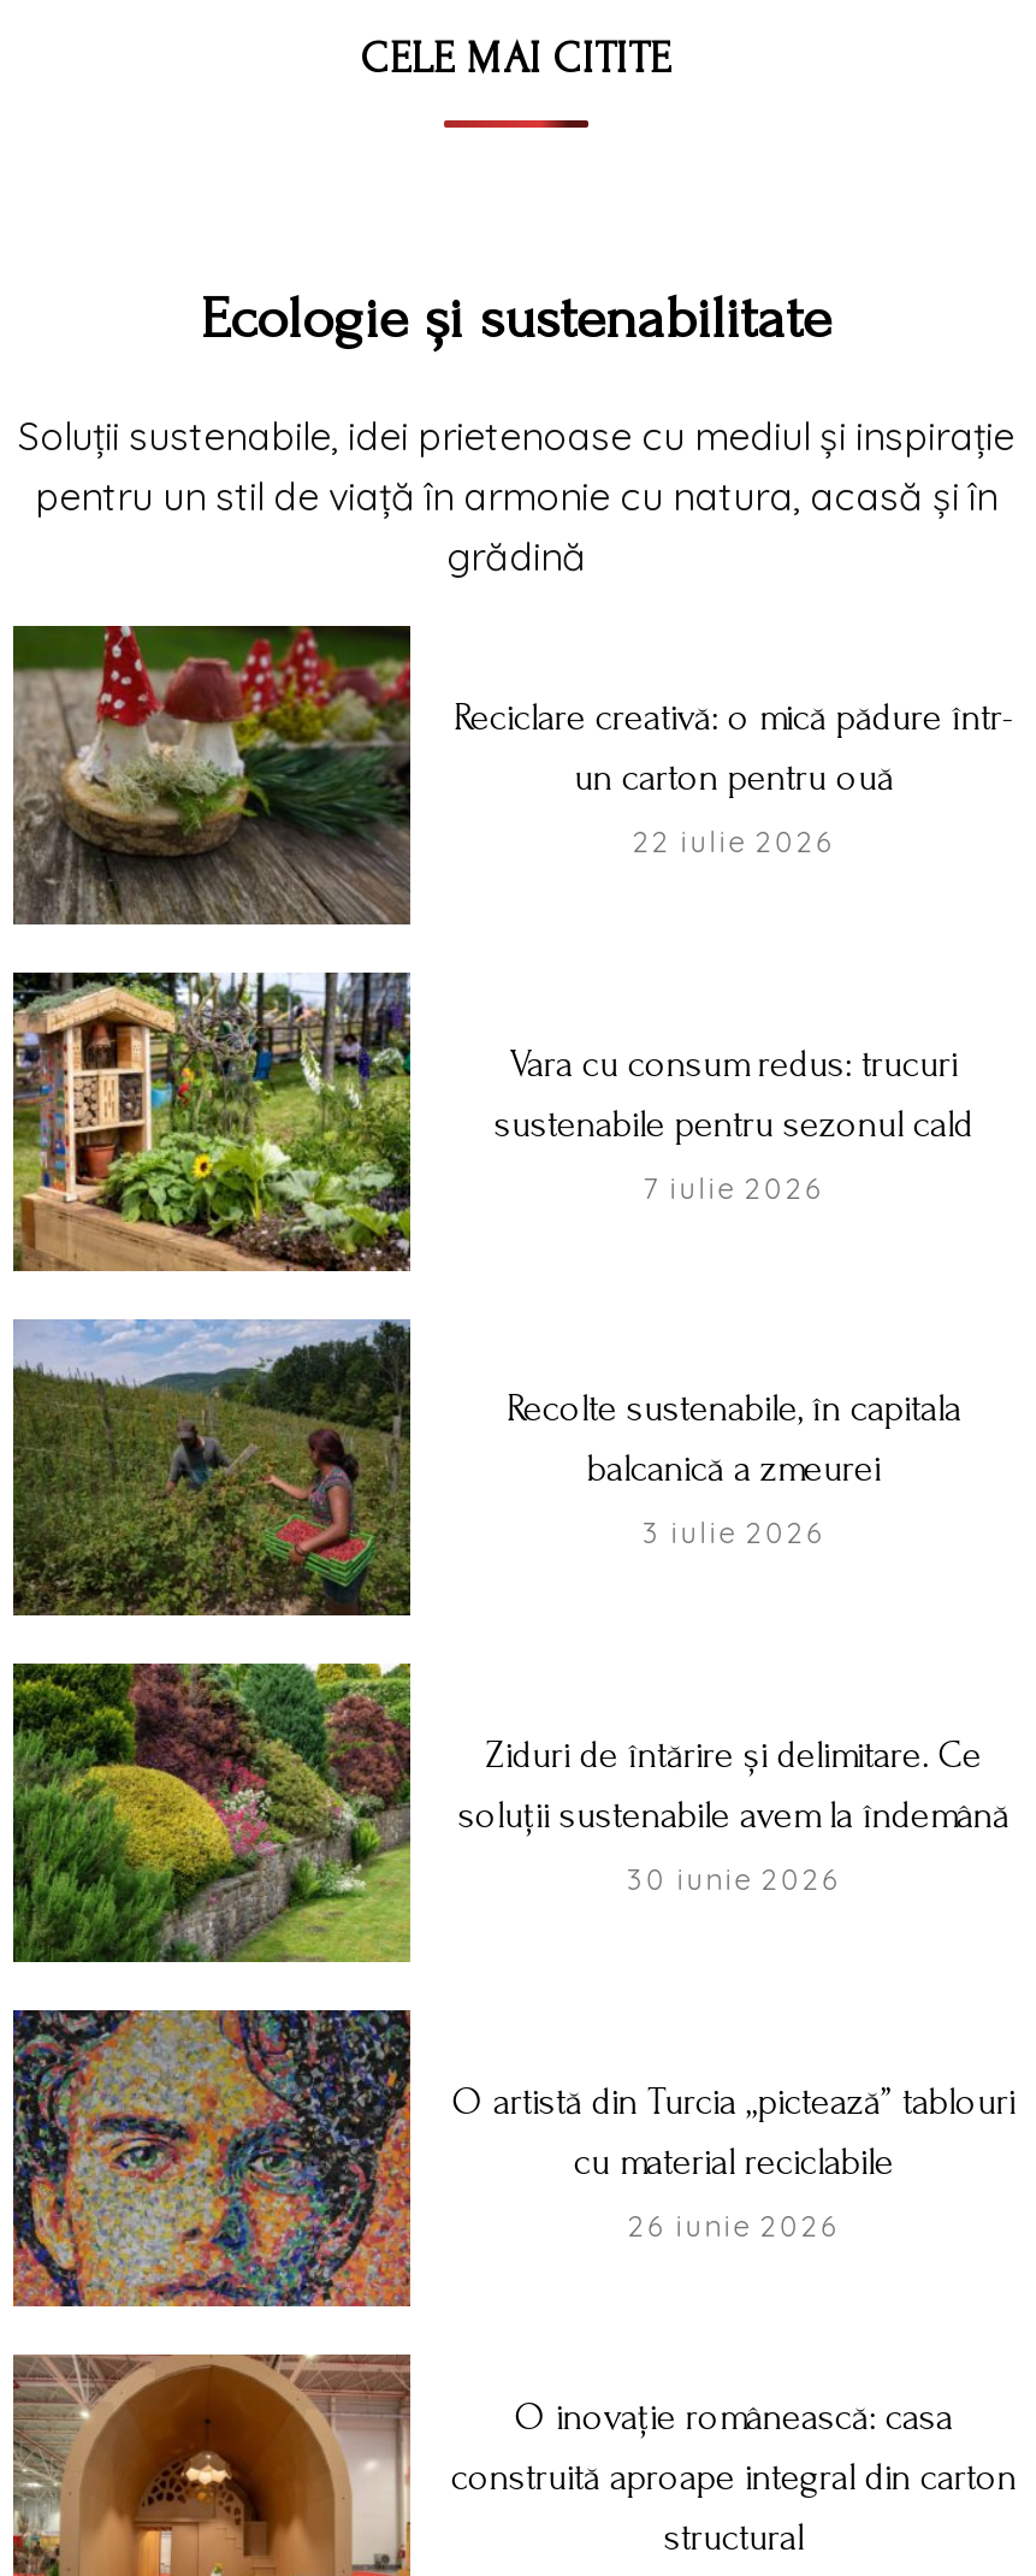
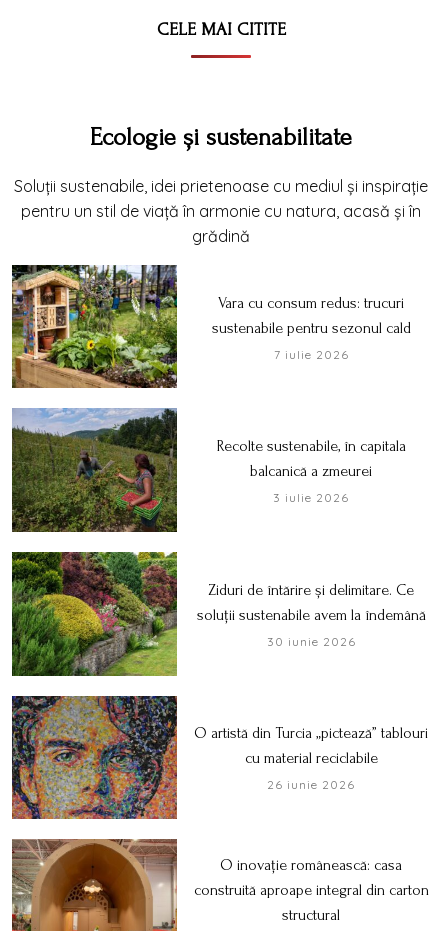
- [image]
- Reciclare creativă: o mică pădure într-
- un carton pentru ouă
- 22 iulie 2026
